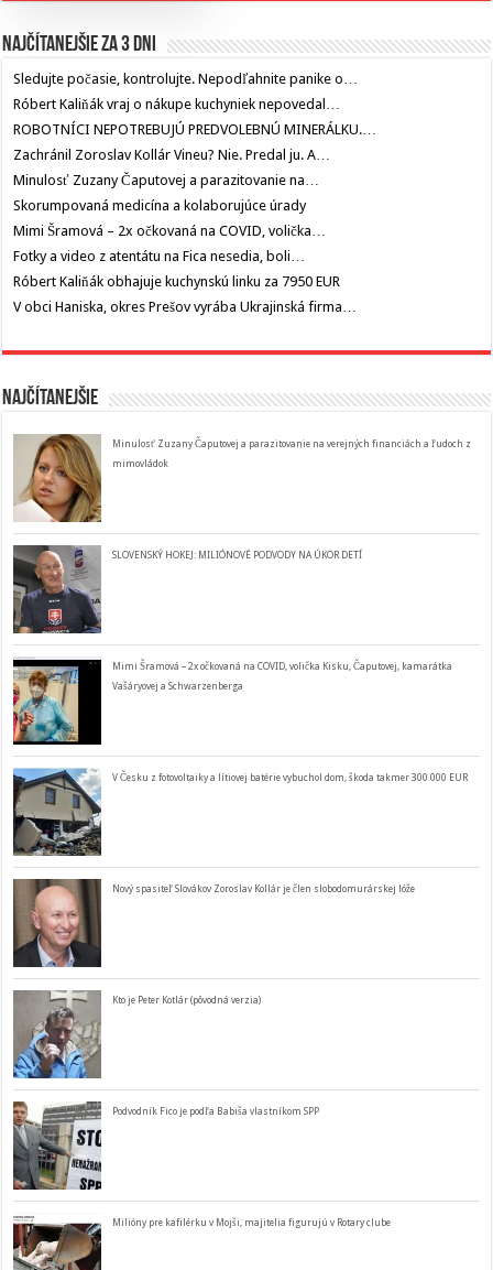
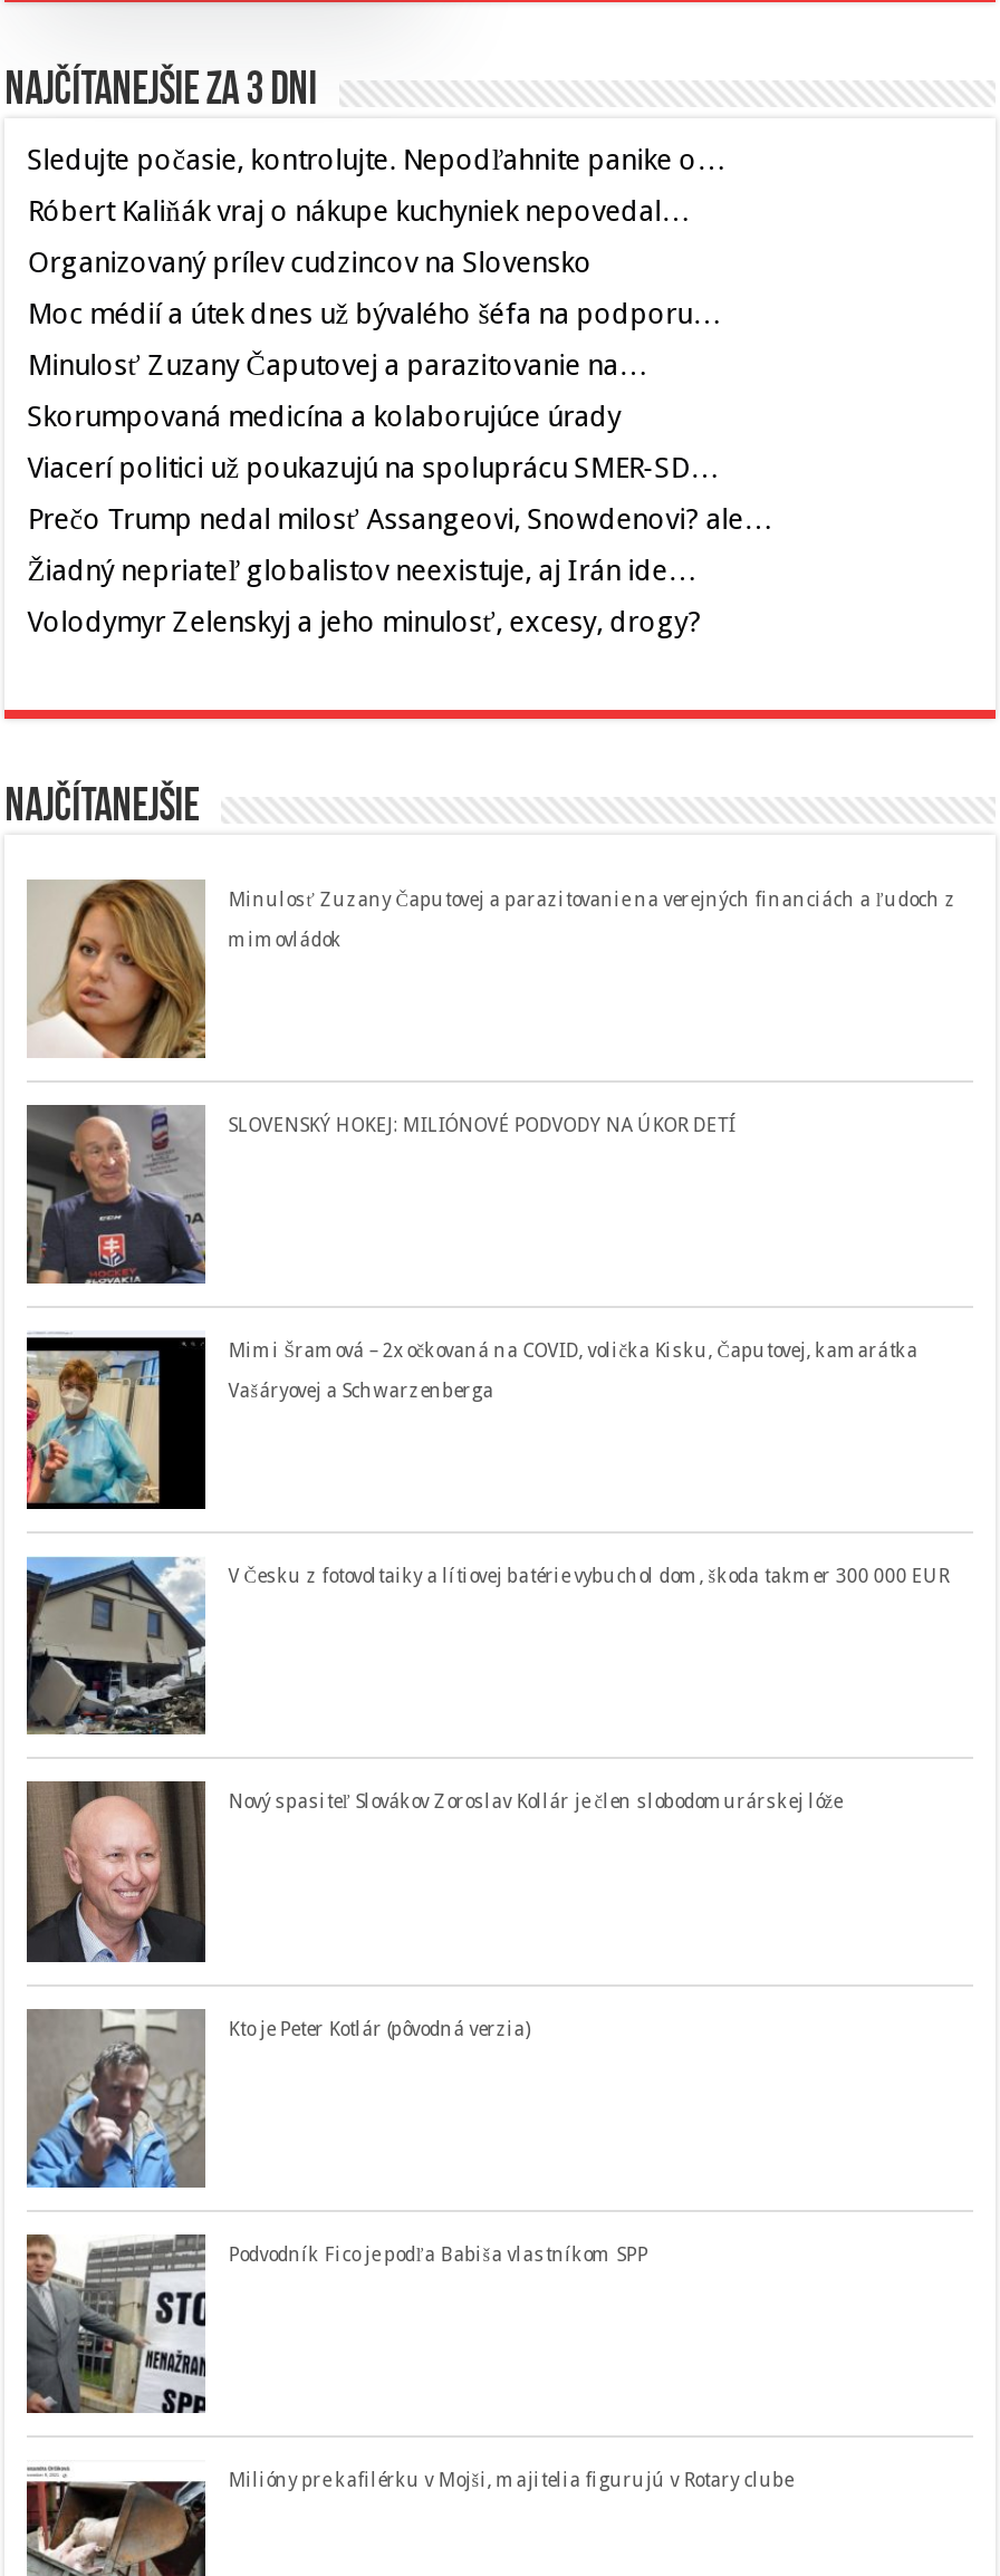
- ROBOTNÍCI NEPOTREBUJÚ PREDVOLEBNÚ MINERÁLKU.…
+ Organizovaný prílev cudzincov na Slovensko

- Zachránil Zoroslav Kollár Vineu? Nie. Predal ju. A…
+ Moc médií a útek dnes už bývalého šéfa na podporu…

- Mimi Šramová – 2x očkovaná na COVID, volička…
+ Viacerí politici už poukazujú na spoluprácu SMER-SD…

- Fotky a video z atentátu na Fica nesedia, boli…
+ Prečo Trump nedal milosť Assangeovi, Snowdenovi? ale…

- Róbert Kaliňák obhajuje kuchynskú linku za 7950 EUR
+ Žiadný nepriateľ globalistov neexistuje, aj Irán ide…

- V obci Haniska, okres Prešov vyrába Ukrajinská firma…
+ Volodymyr Zelenskyj a jeho minulosť, excesy, drogy?
